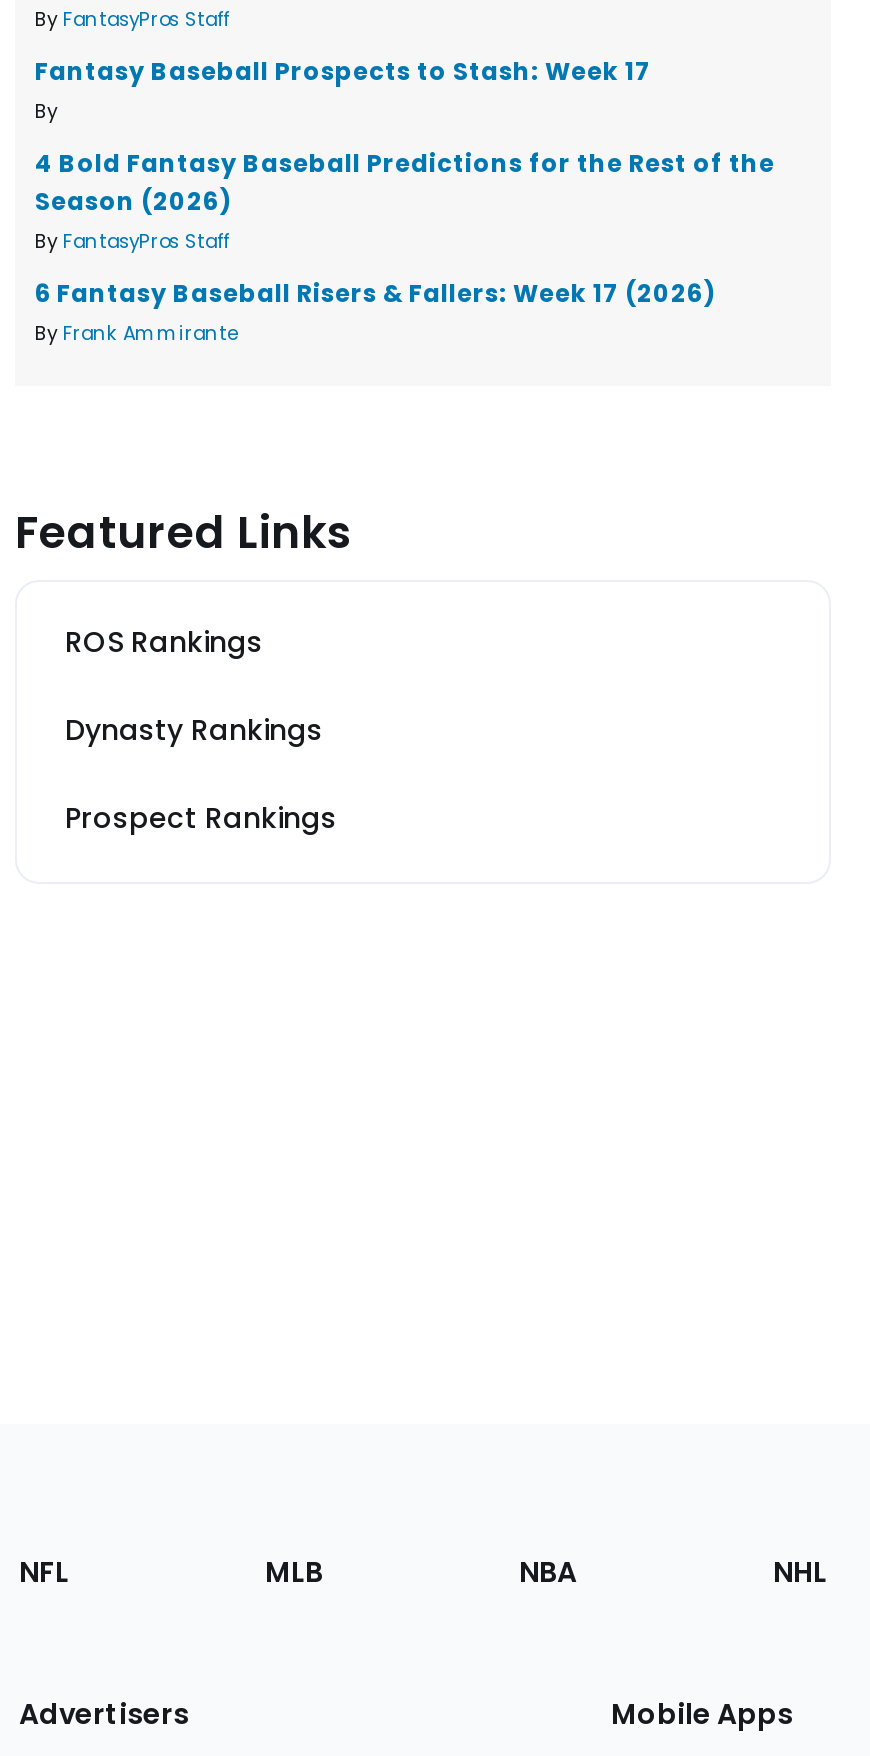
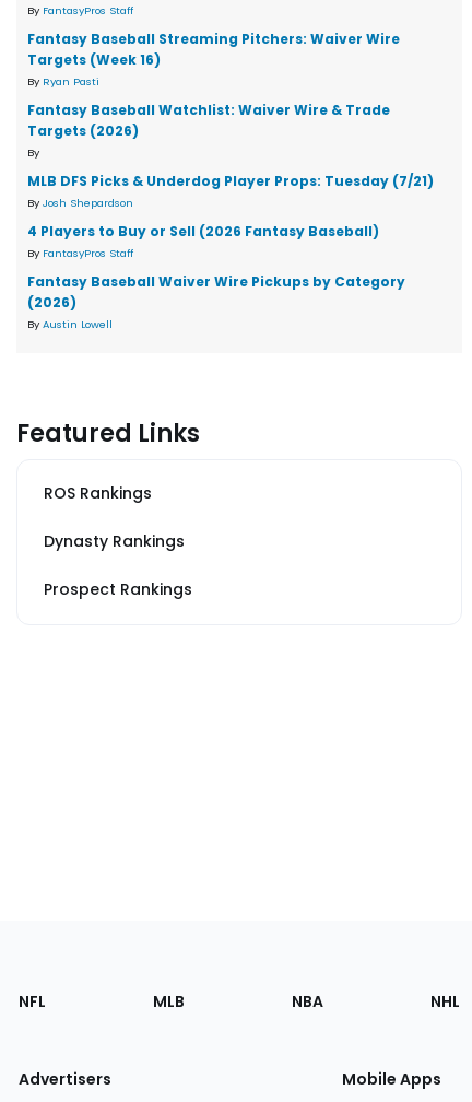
- Fantasy Baseball Prospects to Stash: Week 17
+ Fantasy Baseball Streaming Pitchers: Waiver Wire
+ Targets (Week 16)
+ By Ryan Pasti
+ Fantasy Baseball Watchlist: Waiver Wire & Trade
+ Targets (2026)

- 4 Bold Fantasy Baseball Predictions for the Rest of the
- Season (2026)
+ MLB DFS Picks & Underdog Player Props: Tuesday (7/21)
+ By Josh Shepardson
+ 4 Players to Buy or Sell (2026 Fantasy Baseball)

- 6 Fantasy Baseball Risers & Fallers: Week 17 (2026)
- By Frank Ammirante
+ Fantasy Baseball Waiver Wire Pickups by Category
+ (2026)
+ By Austin Lowell
